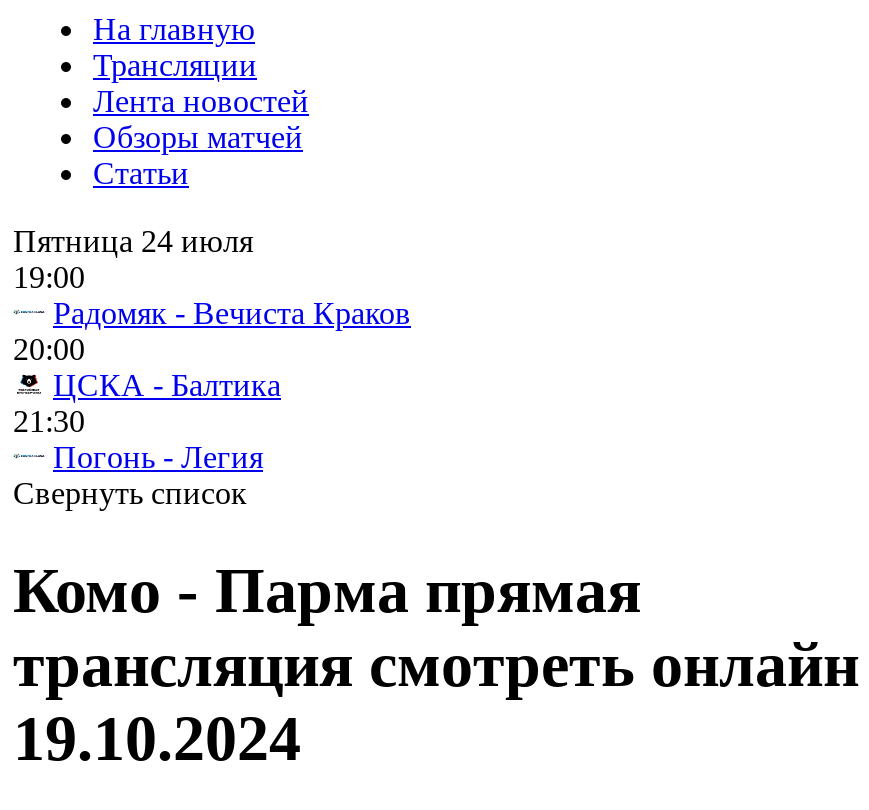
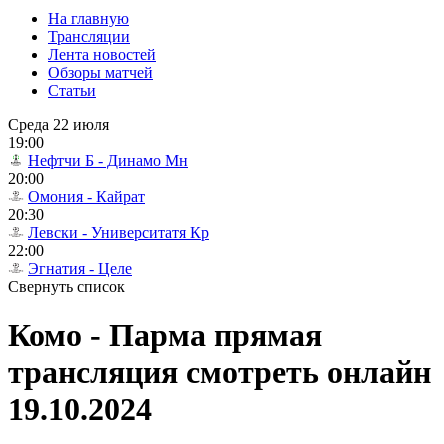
- Пятница 24 июля
+ Среда 22 июля

- Радомяк - Вечиста Краков
+ Нефтчи Б - Динамо Мн

- ЦСКА - Балтика
- 21:30
- Погонь - Легия
+ Омония - Кайрат
+ 20:30
+ Левски - Университатя Кр
+ 22:00
+ Эгнатия - Целе
